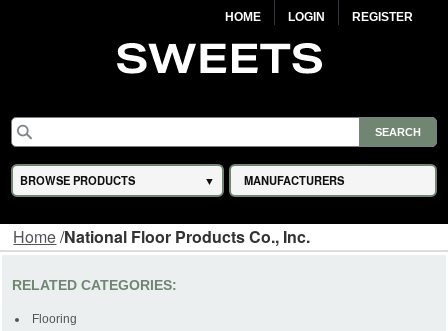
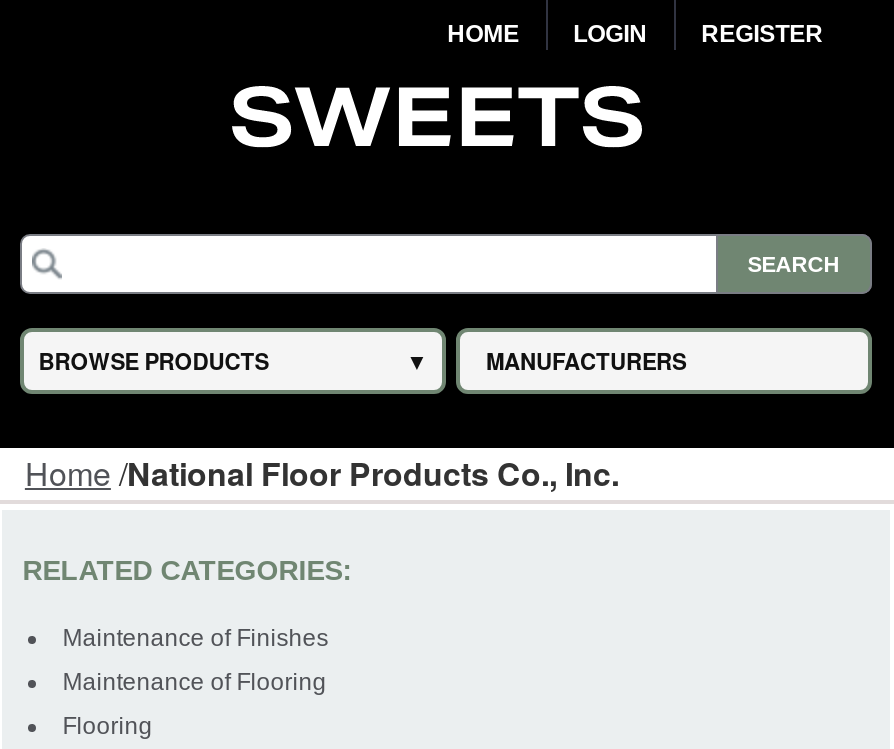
+ Maintenance of Finishes
+ Maintenance of Flooring
